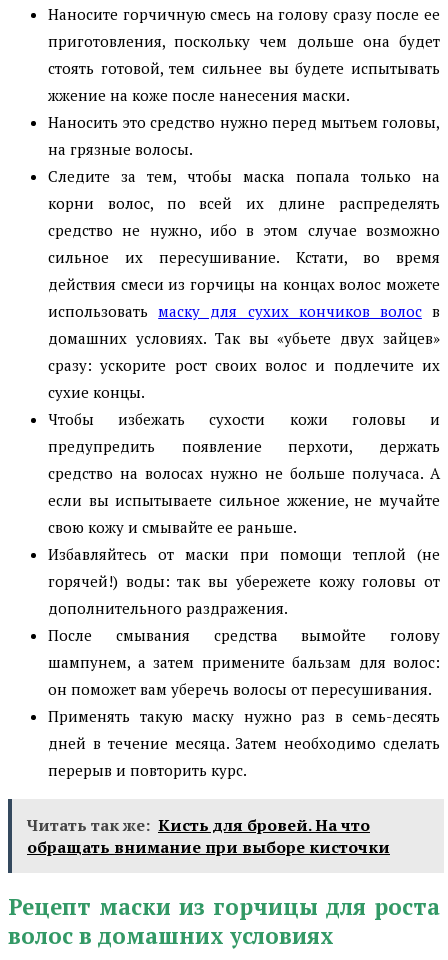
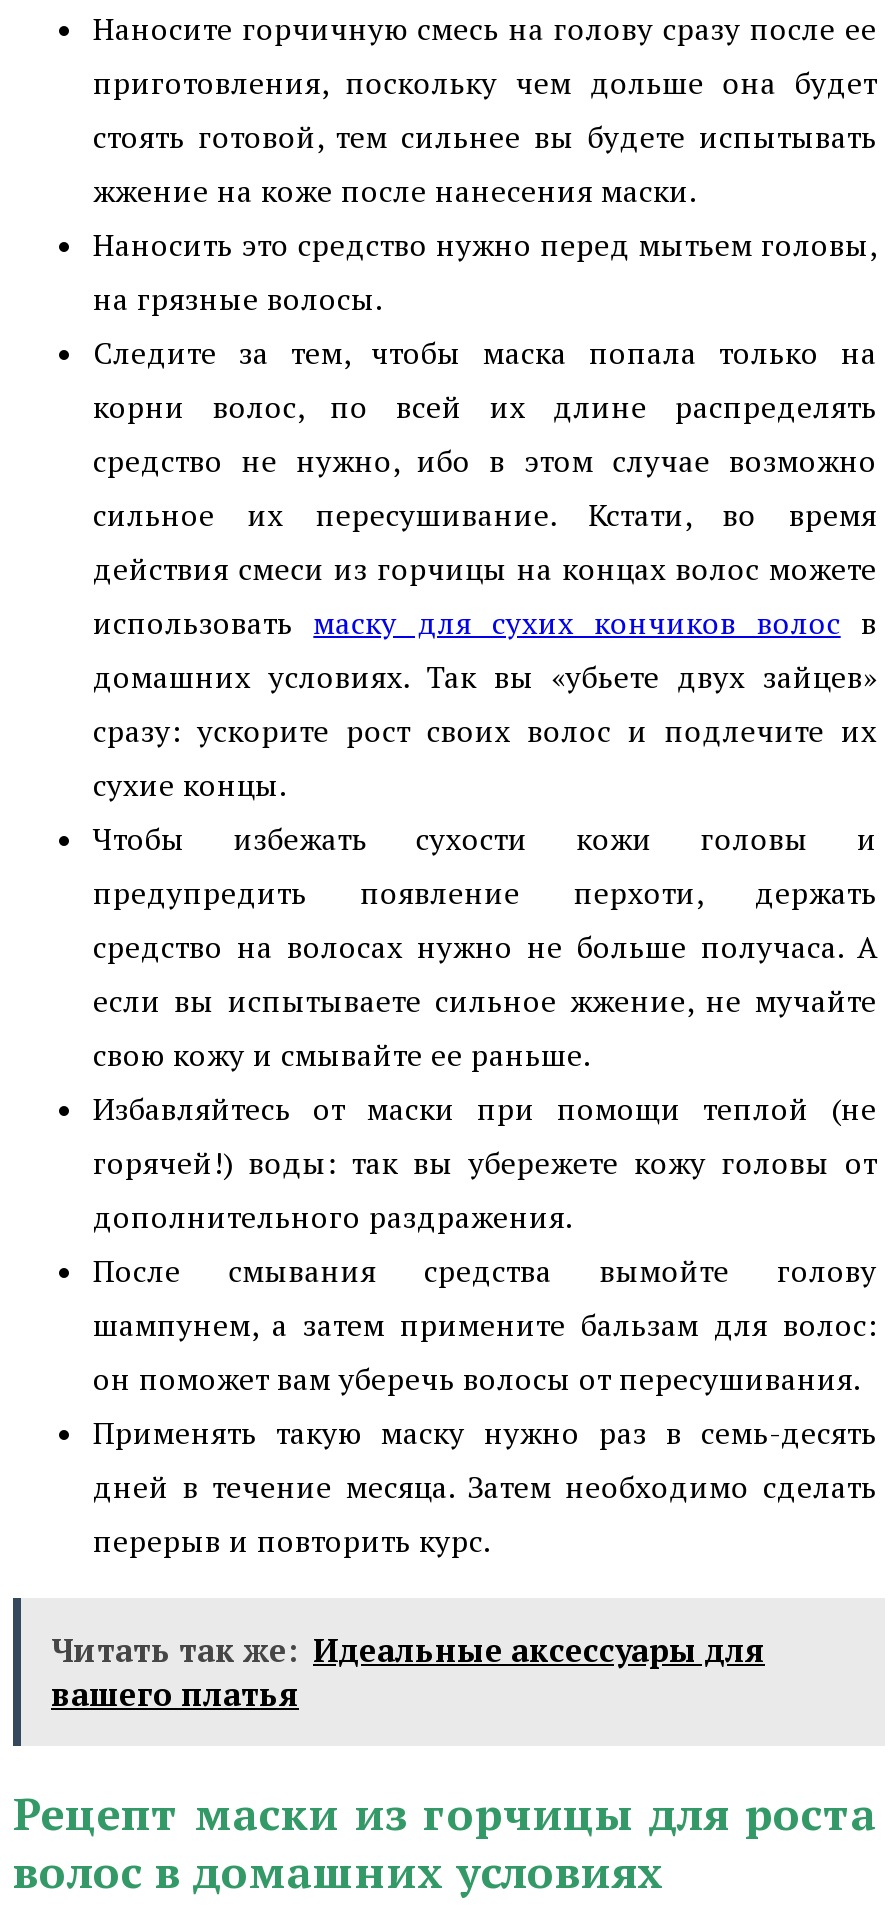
- Читать так же: Кисть для бровей. На что
- обращать внимание при выборе кисточки
+ Читать так же: Идеальные аксессуары для
+ вашего платья
